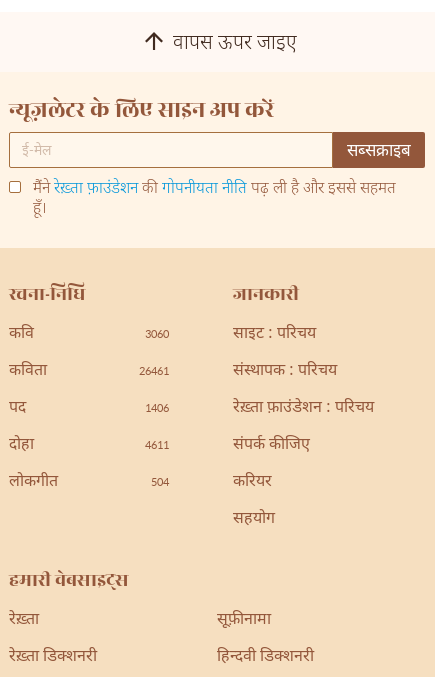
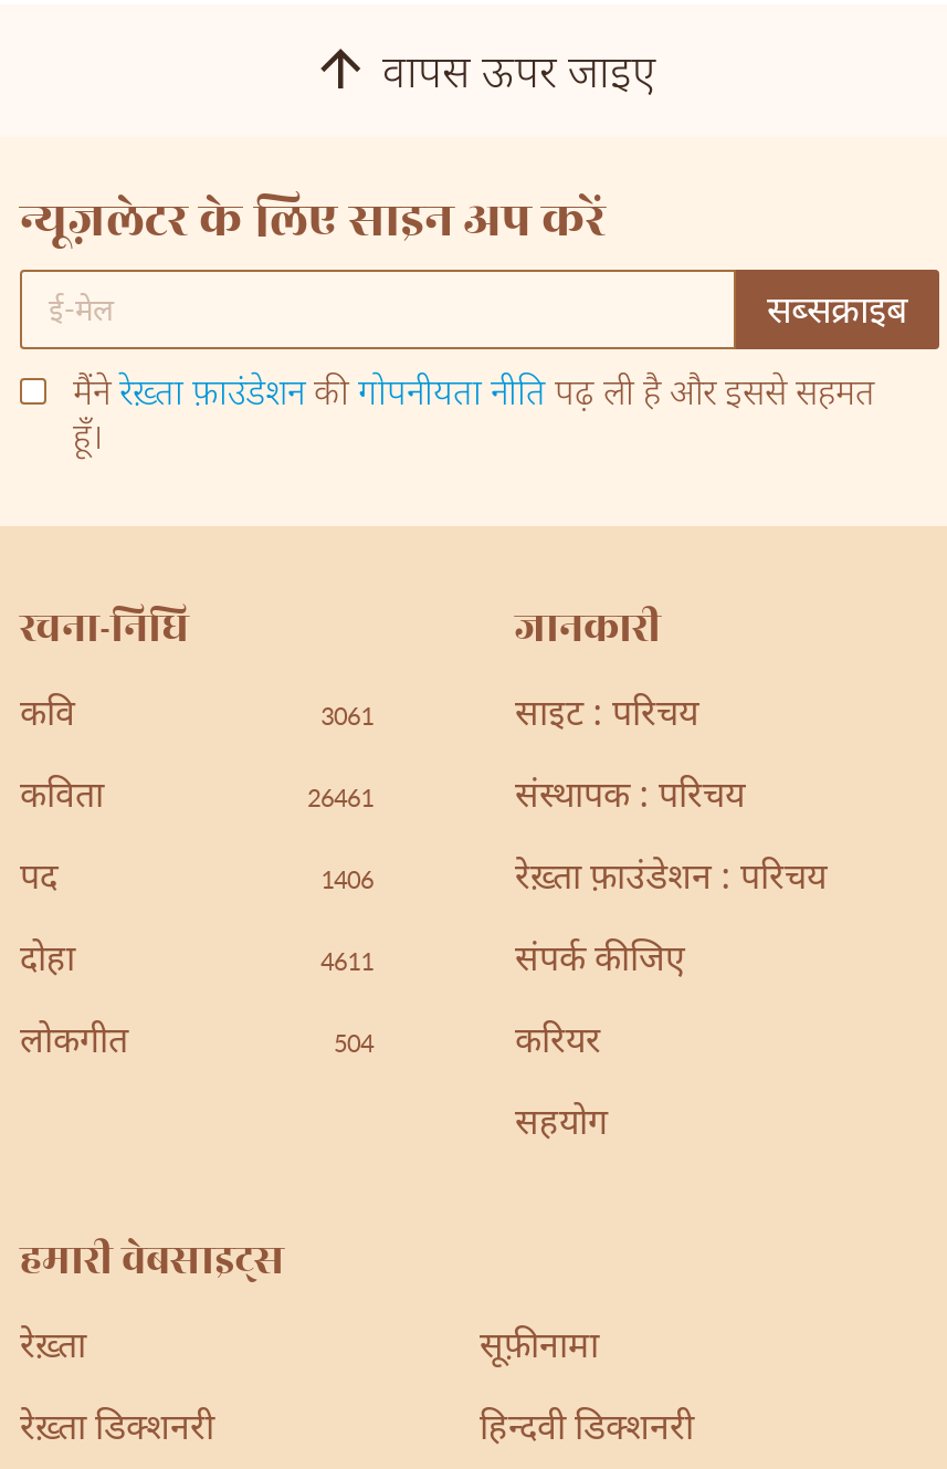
- 3060
+ 3061
